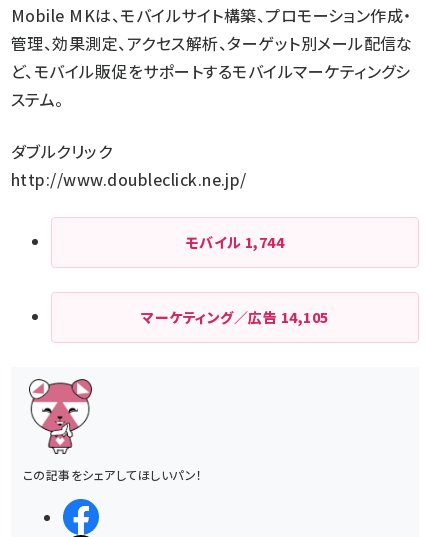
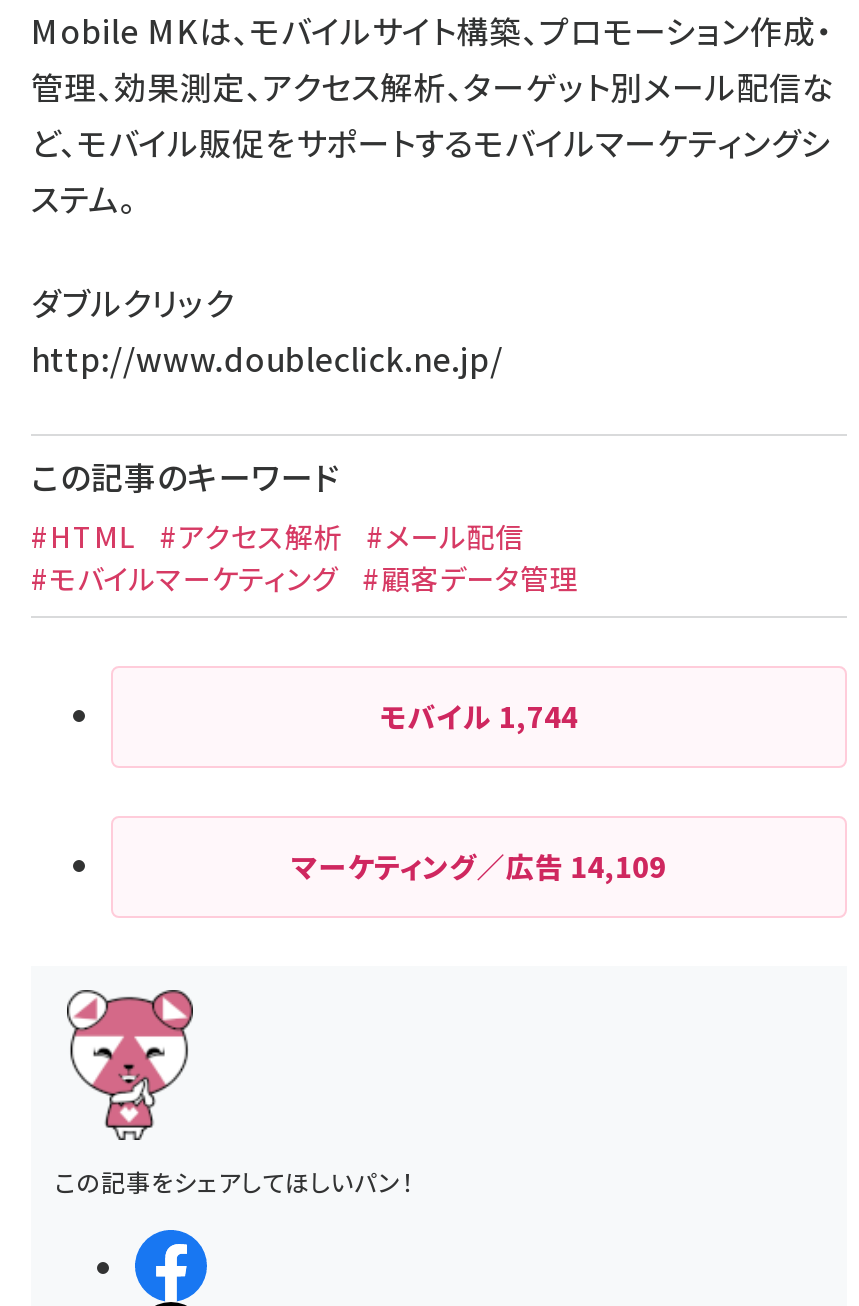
+ この記事のキーワード
+ #HTML #アクセス解析 #メール配信
+ #モバイルマーケティング #顧客データ管理

- マーケティング／広告14,105
+ マーケティング／広告14,109
